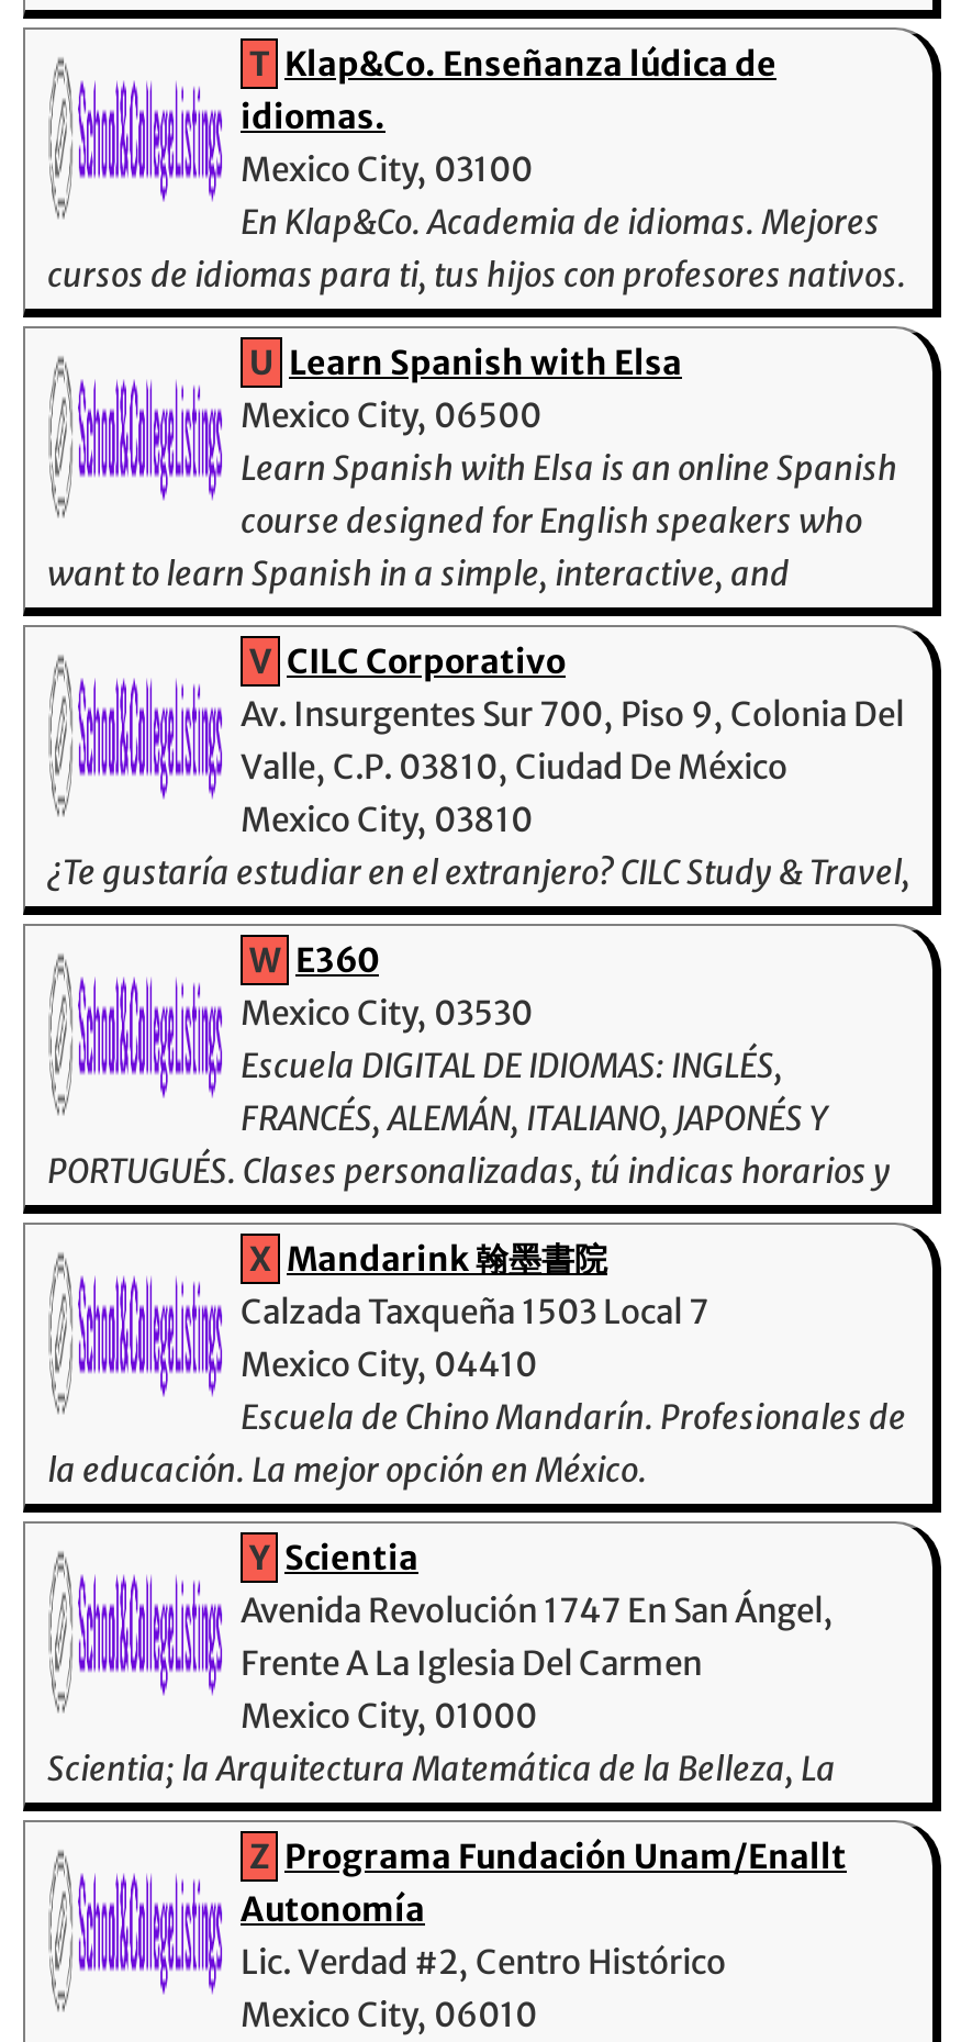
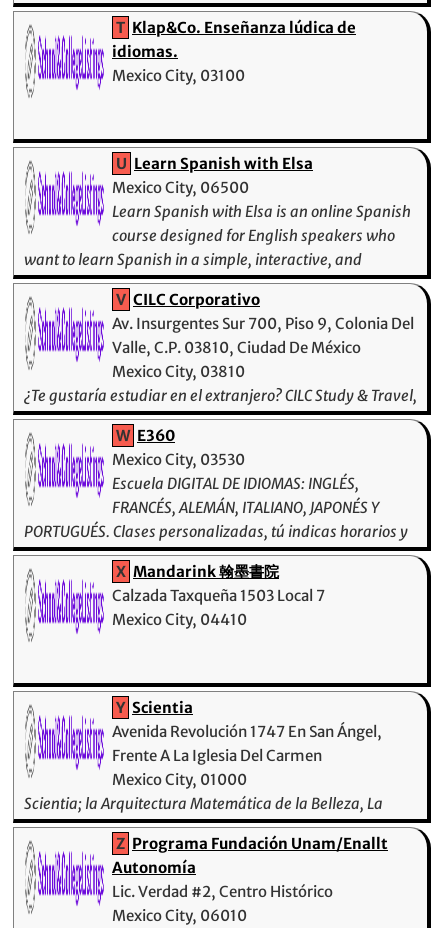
- En Klap&Co. Academia de idiomas. Mejores
- cursos de idiomas para ti, tus hijos con profesores nativos.

- Escuela de Chino Mandarín. Profesionales de
- la educación. La mejor opción en México.
